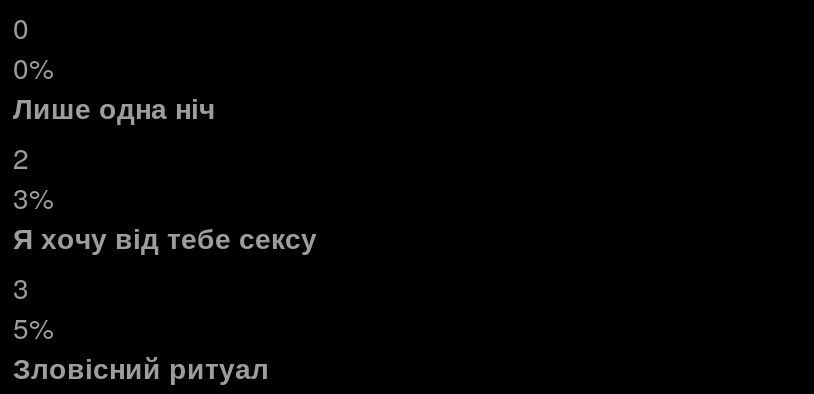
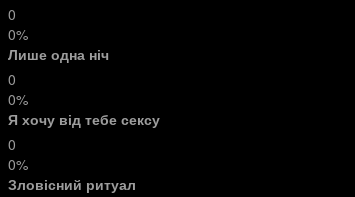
- 2
+ 0

- 3%
+ 0%

- 3
+ 0

- 5%
+ 0%
